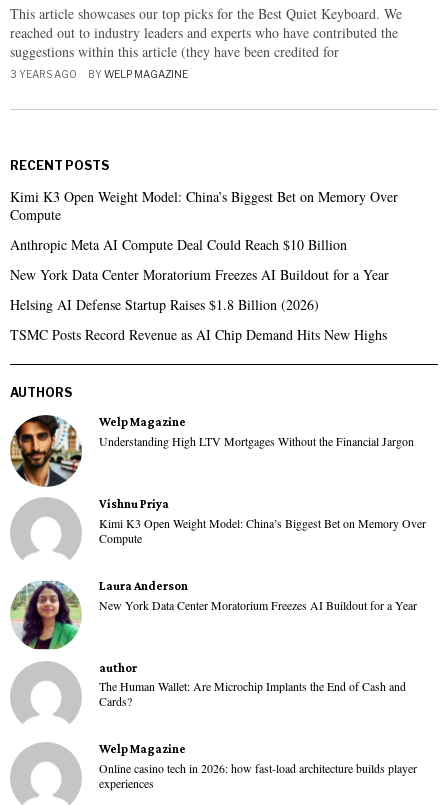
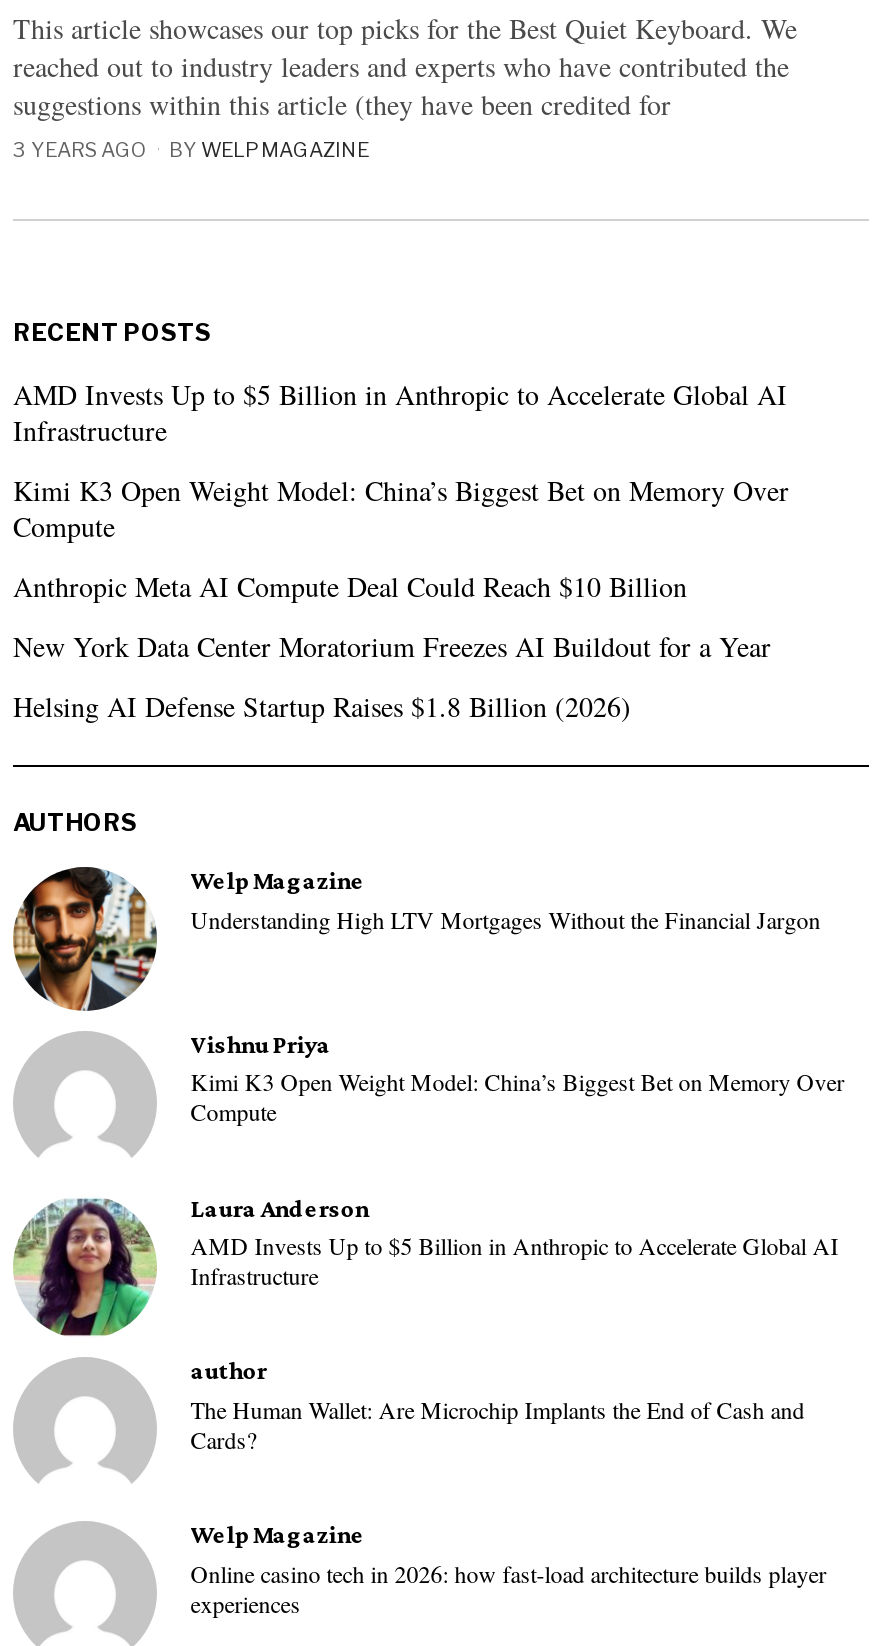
+ AMD Invests Up to $5 Billion in Anthropic to Accelerate Global AI
+ Infrastructure

moved down: Kimi K3 Open Weight Model: China’s Biggest Bet on Memory Over | Compute | Anthropic Meta AI Compute Deal Could Reach $10 Billion | New York Data Center Moratorium Freezes AI Buildout for a Year | Helsing AI Defense Startup Raises $1.8 Billion (2026)

- TSMC Posts Record Revenue as AI Chip Demand Hits New Highs

- New York Data Center Moratorium Freezes AI Buildout for a Year
+ AMD Invests Up to $5 Billion in Anthropic to Accelerate Global AI
+ Infrastructure
